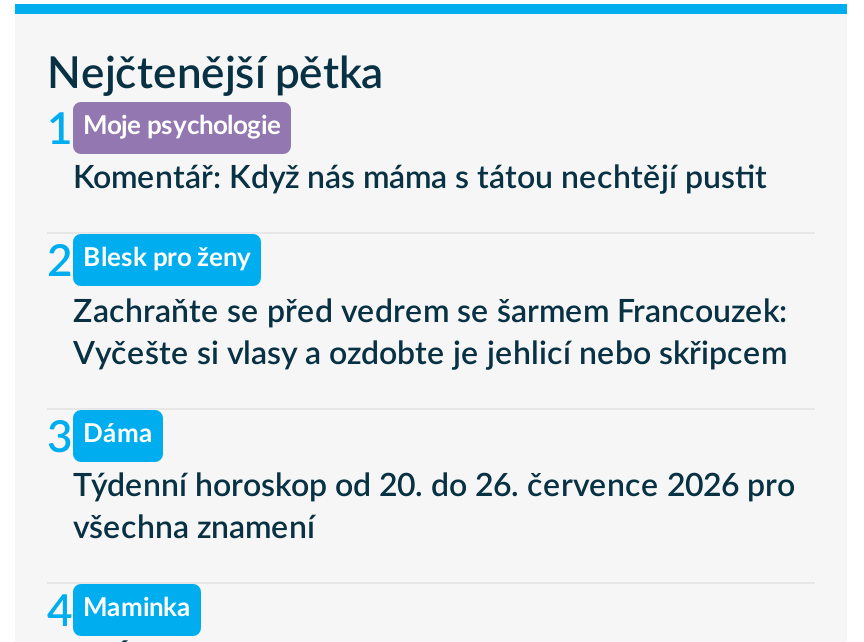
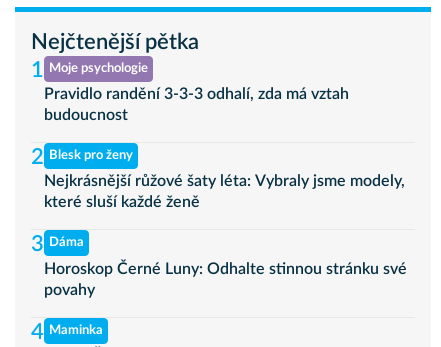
- Komentář: Když nás máma s tátou nechtějí pustit
+ Pravidlo randění 3-3-3 odhalí, zda má vztah
+ budoucnost

- Zachraňte se před vedrem se šarmem Francouzek:
- Vyčešte si vlasy a ozdobte je jehlicí nebo skřipcem
+ Nejkrásnější růžové šaty léta: Vybraly jsme modely,
+ které sluší každé ženě

- Týdenní horoskop od 20. do 26. července 2026 pro
- všechna znamení
+ Horoskop Černé Luny: Odhalte stinnou stránku své
+ povahy
